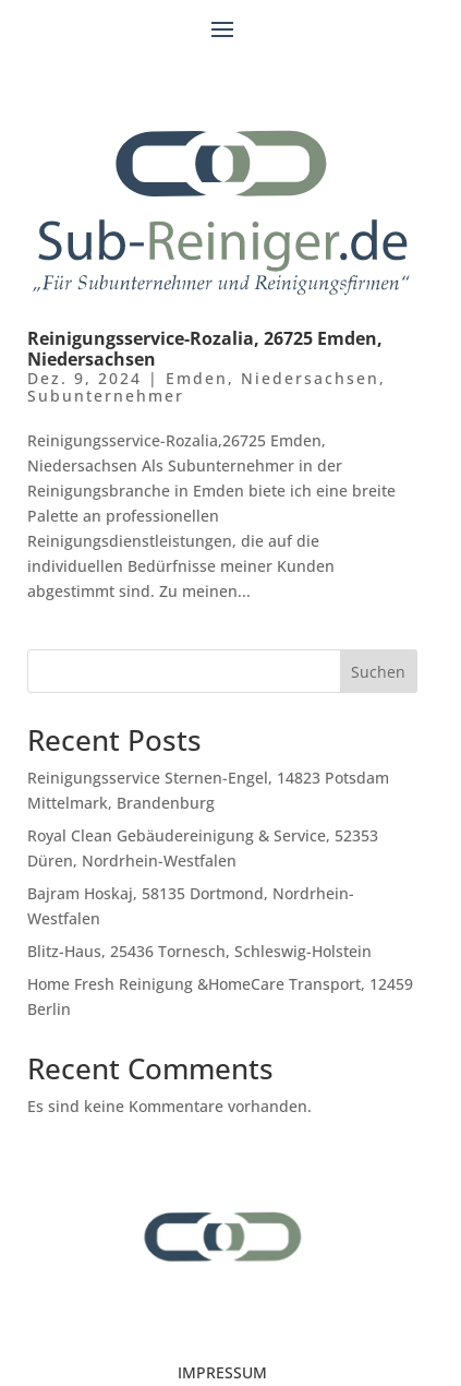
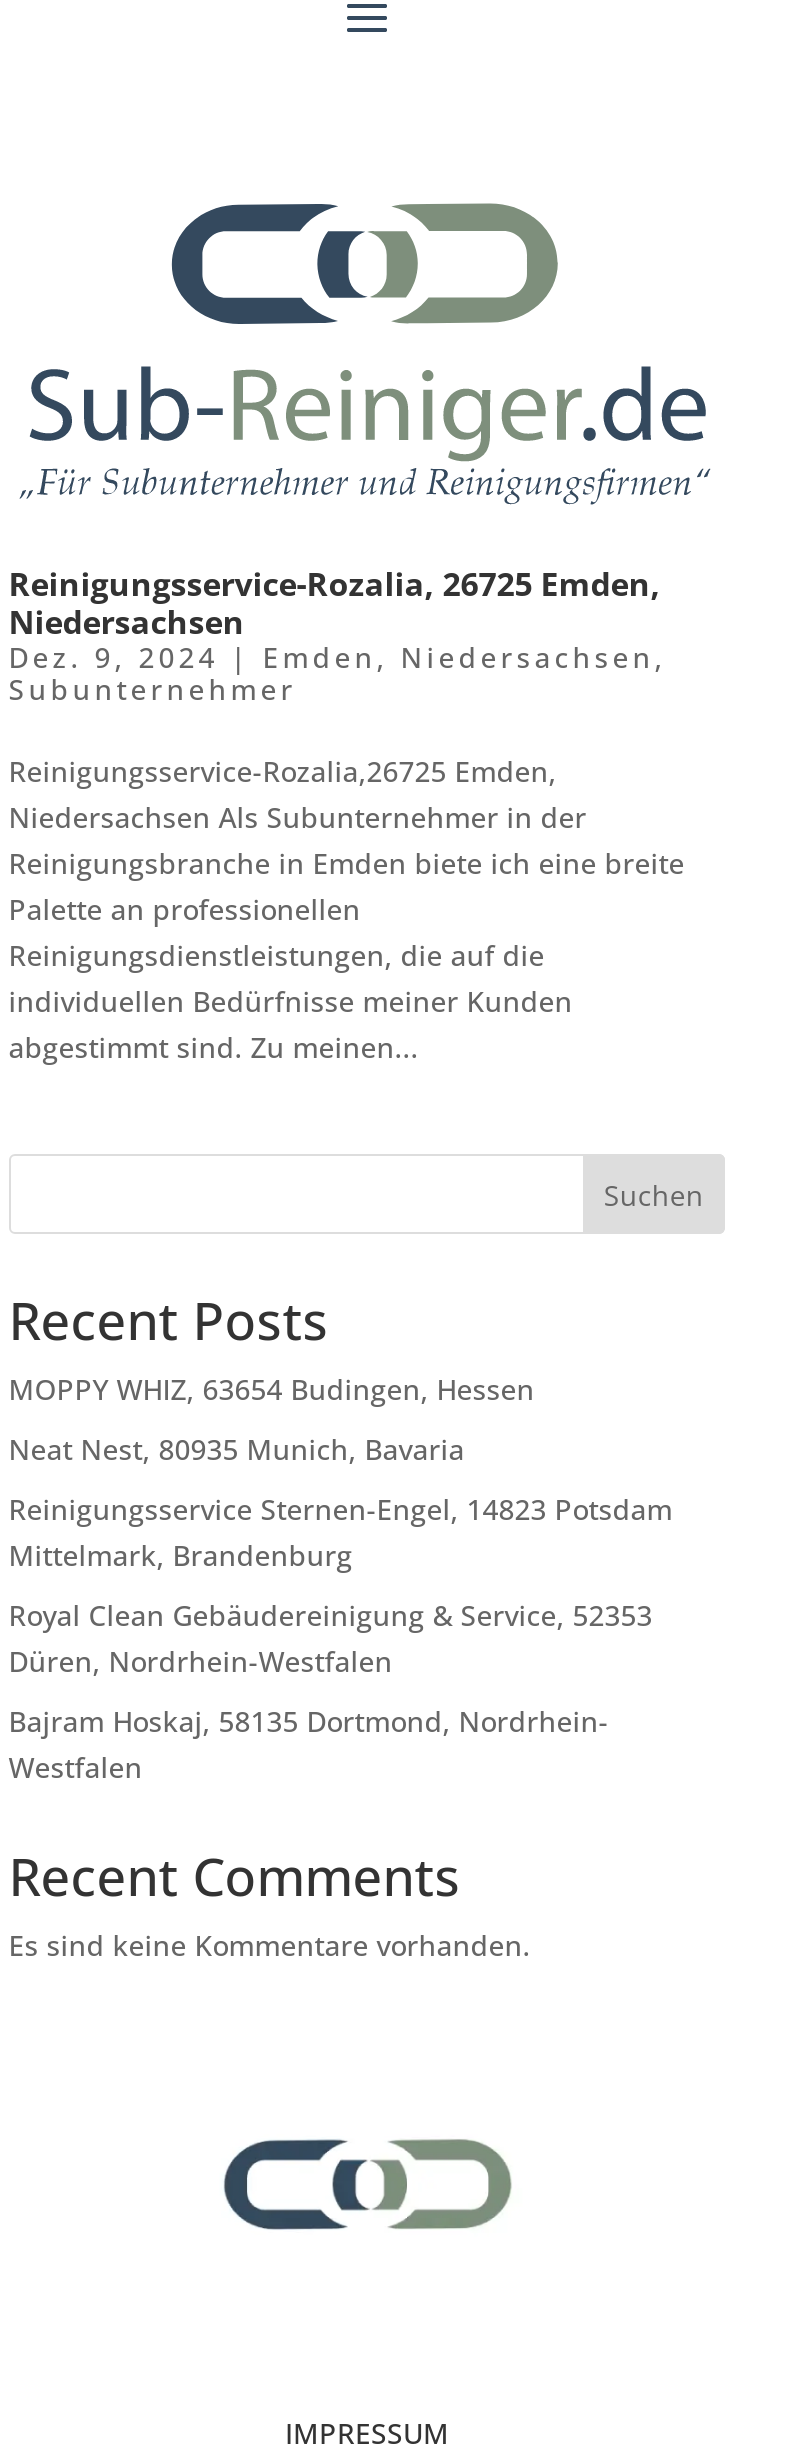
+ MOPPY WHIZ, 63654 Budingen, Hessen
+ Neat Nest, 80935 Munich, Bavaria

moved down: Reinigungsservice Sternen-Engel, 14823 Potsdam | Mittelmark, Brandenburg | Royal Clean Gebäudereinigung & Service, 52353 | Düren, Nordrhein-Westfalen | Bajram Hoskaj, 58135 Dortmond, Nordrhein- | Westfalen

- Blitz-Haus, 25436 Tornesch, Schleswig-Holstein
- Home Fresh Reinigung &HomeCare Transport, 12459
- Berlin
